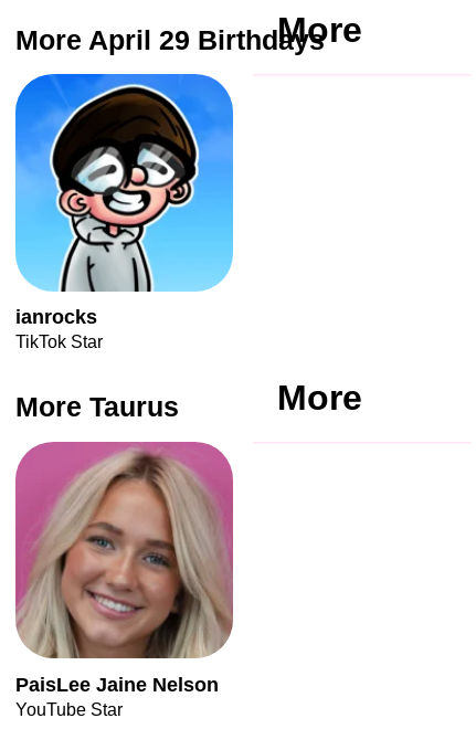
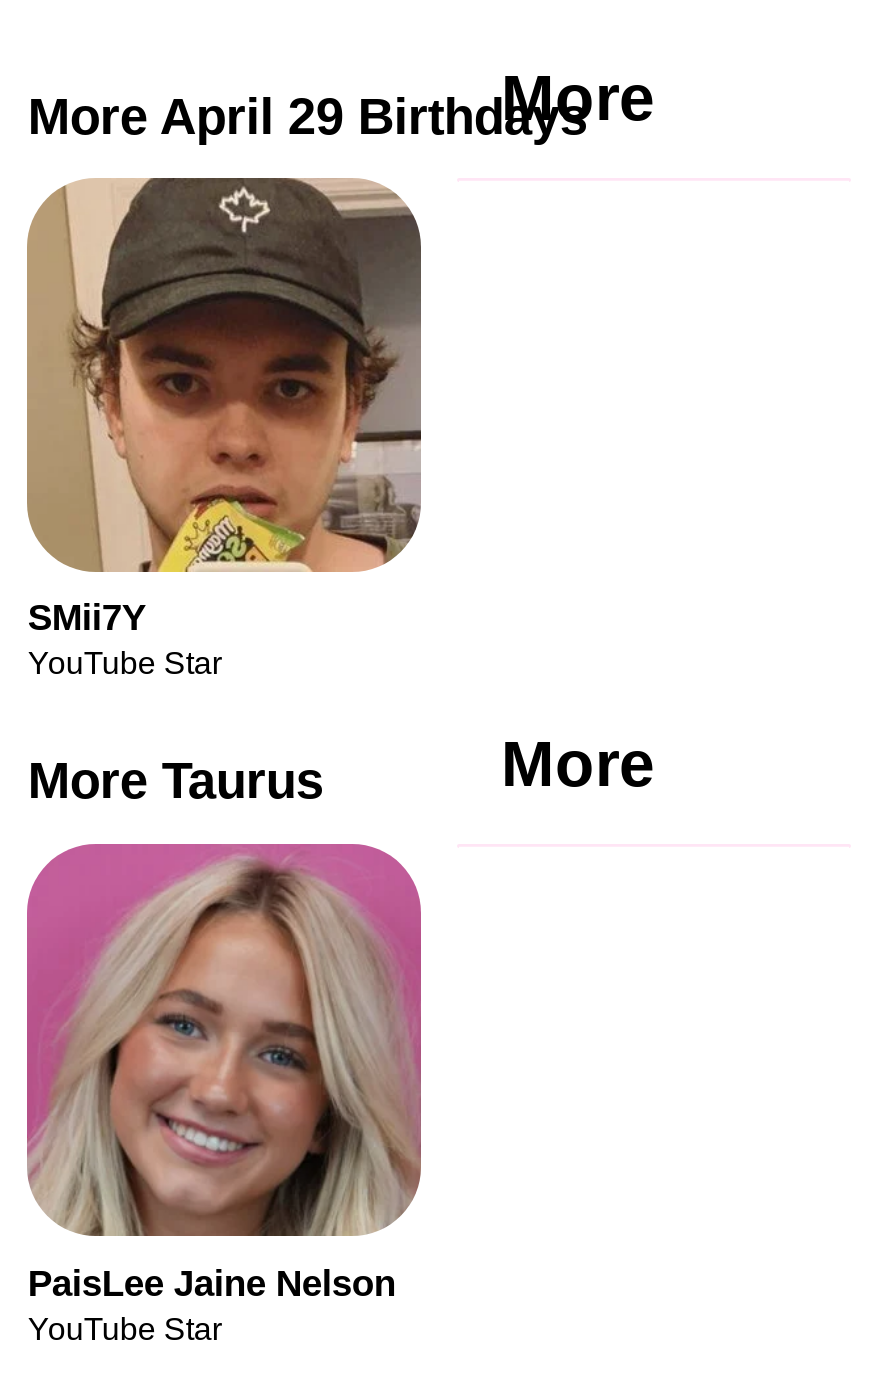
- [image]
- ianrocks
- TikTok Star
+ [image]
+ SMii7Y
+ YouTube Star
